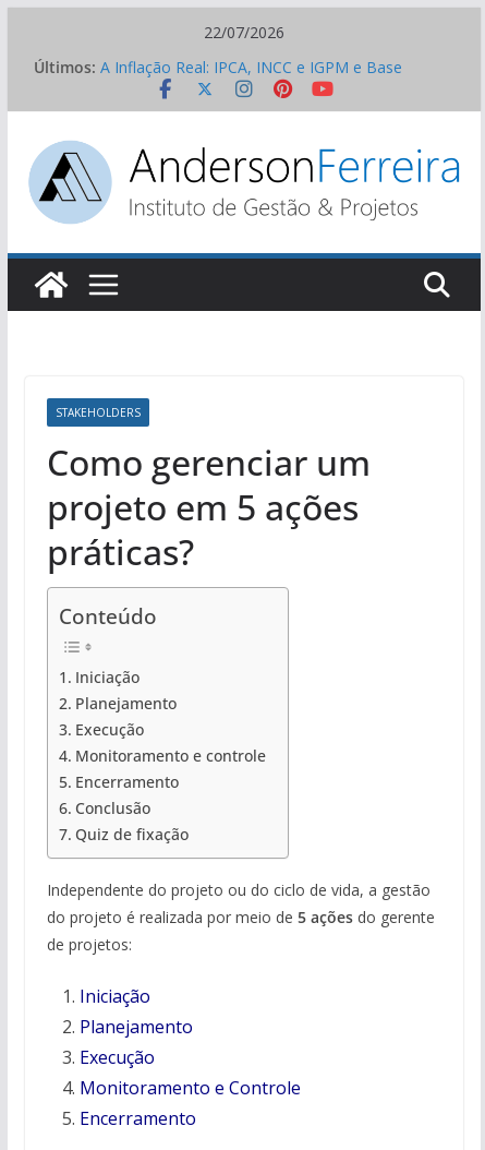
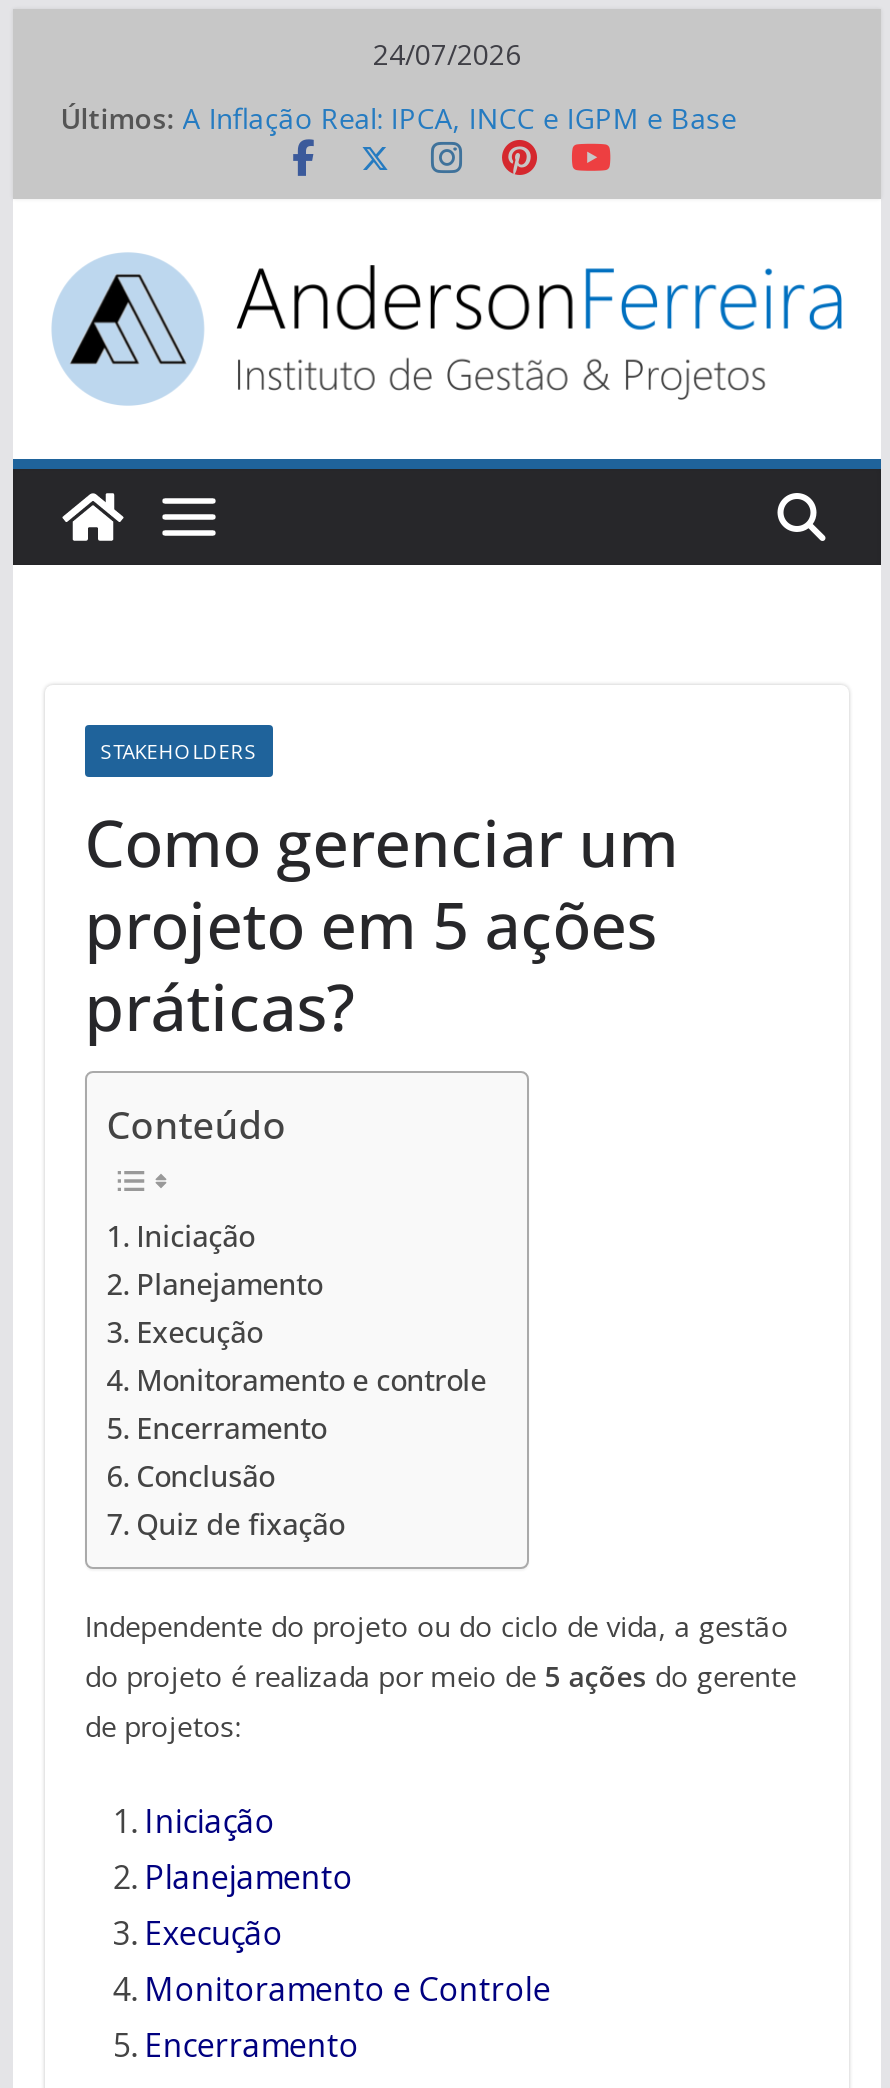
- 22/07/2026
+ 24/07/2026
